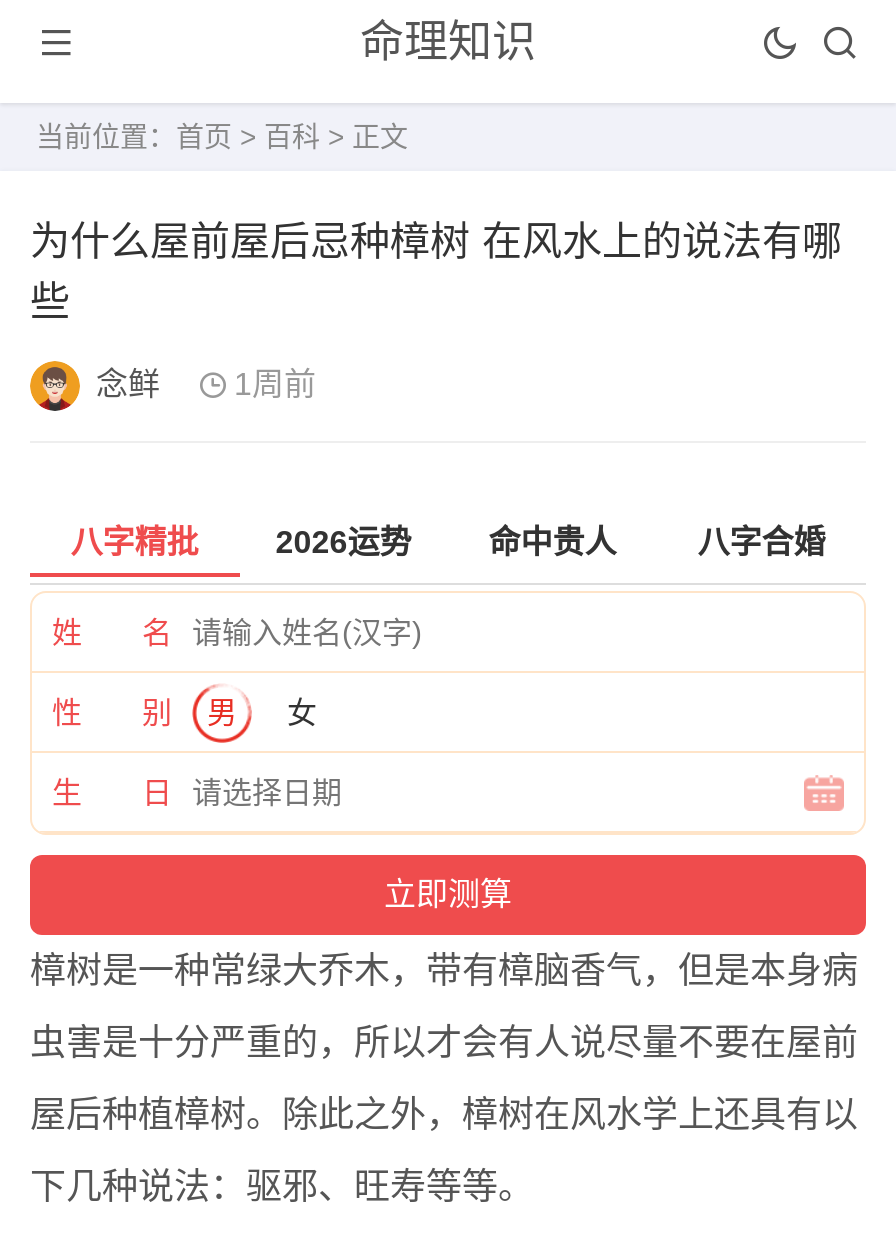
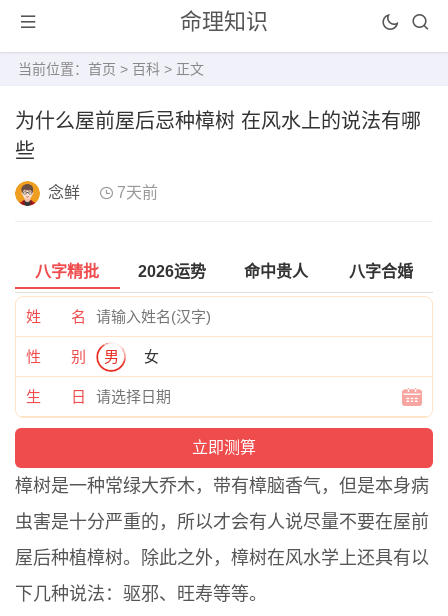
- 1周前
+ 7天前
